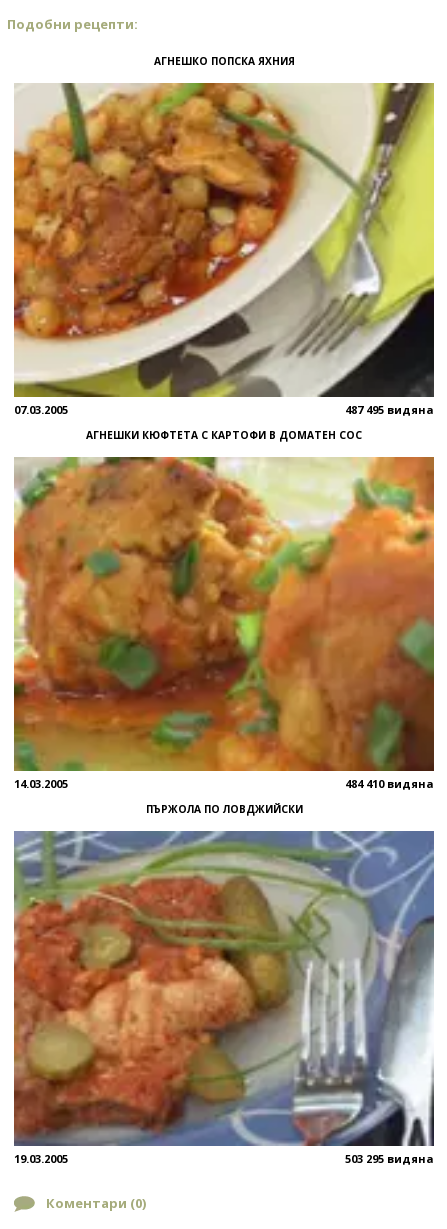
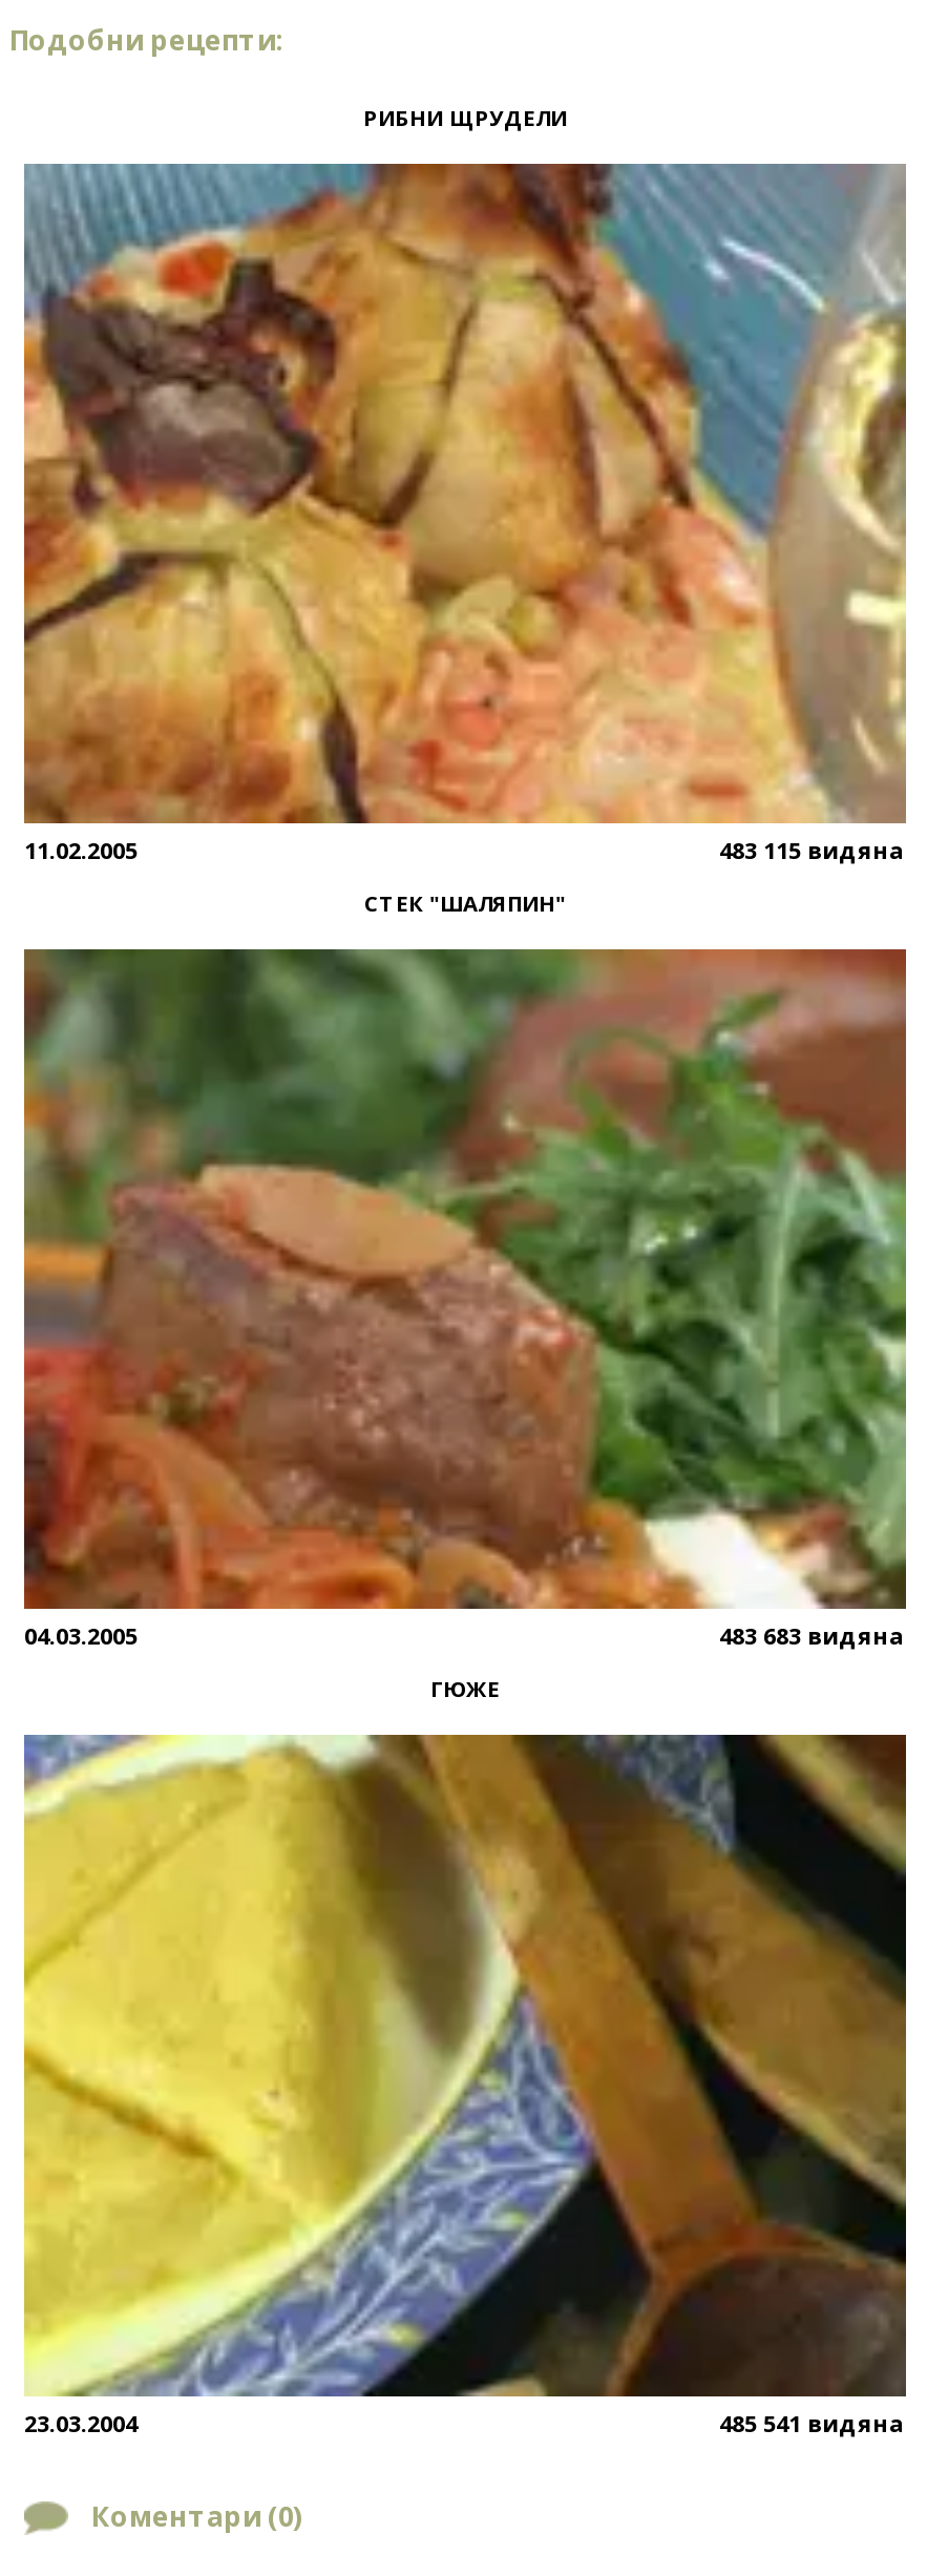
- АГНЕШКО ПОПСКА ЯХНИЯ
+ РИБНИ ЩРУДЕЛИ

- [image]
- 07.03.2005
- 487 495 видяна
+ [image]
+ 11.02.2005
+ 483 115 видяна

- АГНЕШКИ КЮФТЕТА С КАРТОФИ В ДОМАТЕН СОС
+ СТЕК "ШАЛЯПИН"

- [image]
- 14.03.2005
- 484 410 видяна
+ [image]
+ 04.03.2005
+ 483 683 видяна

- ПЪРЖОЛА ПО ЛОВДЖИЙСКИ
+ ГЮЖЕ

- [image]
- 19.03.2005
- 503 295 видяна
+ [image]
+ 23.03.2004
+ 485 541 видяна
